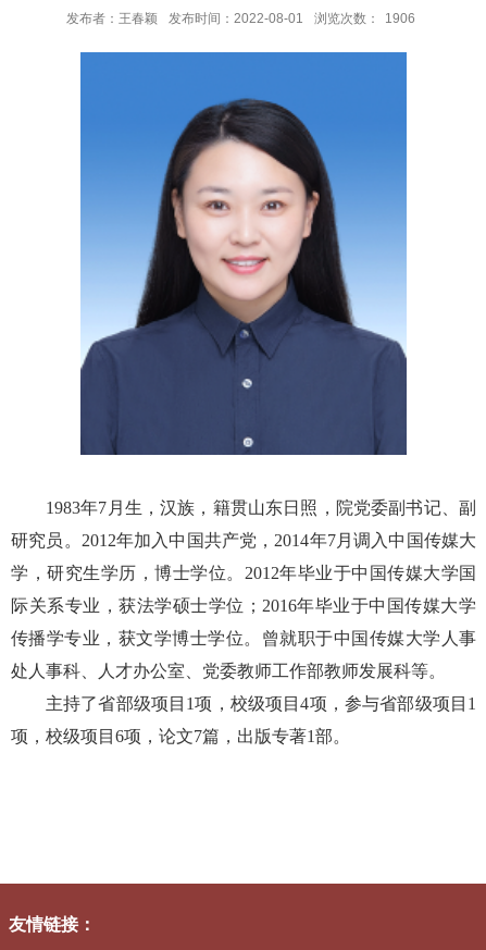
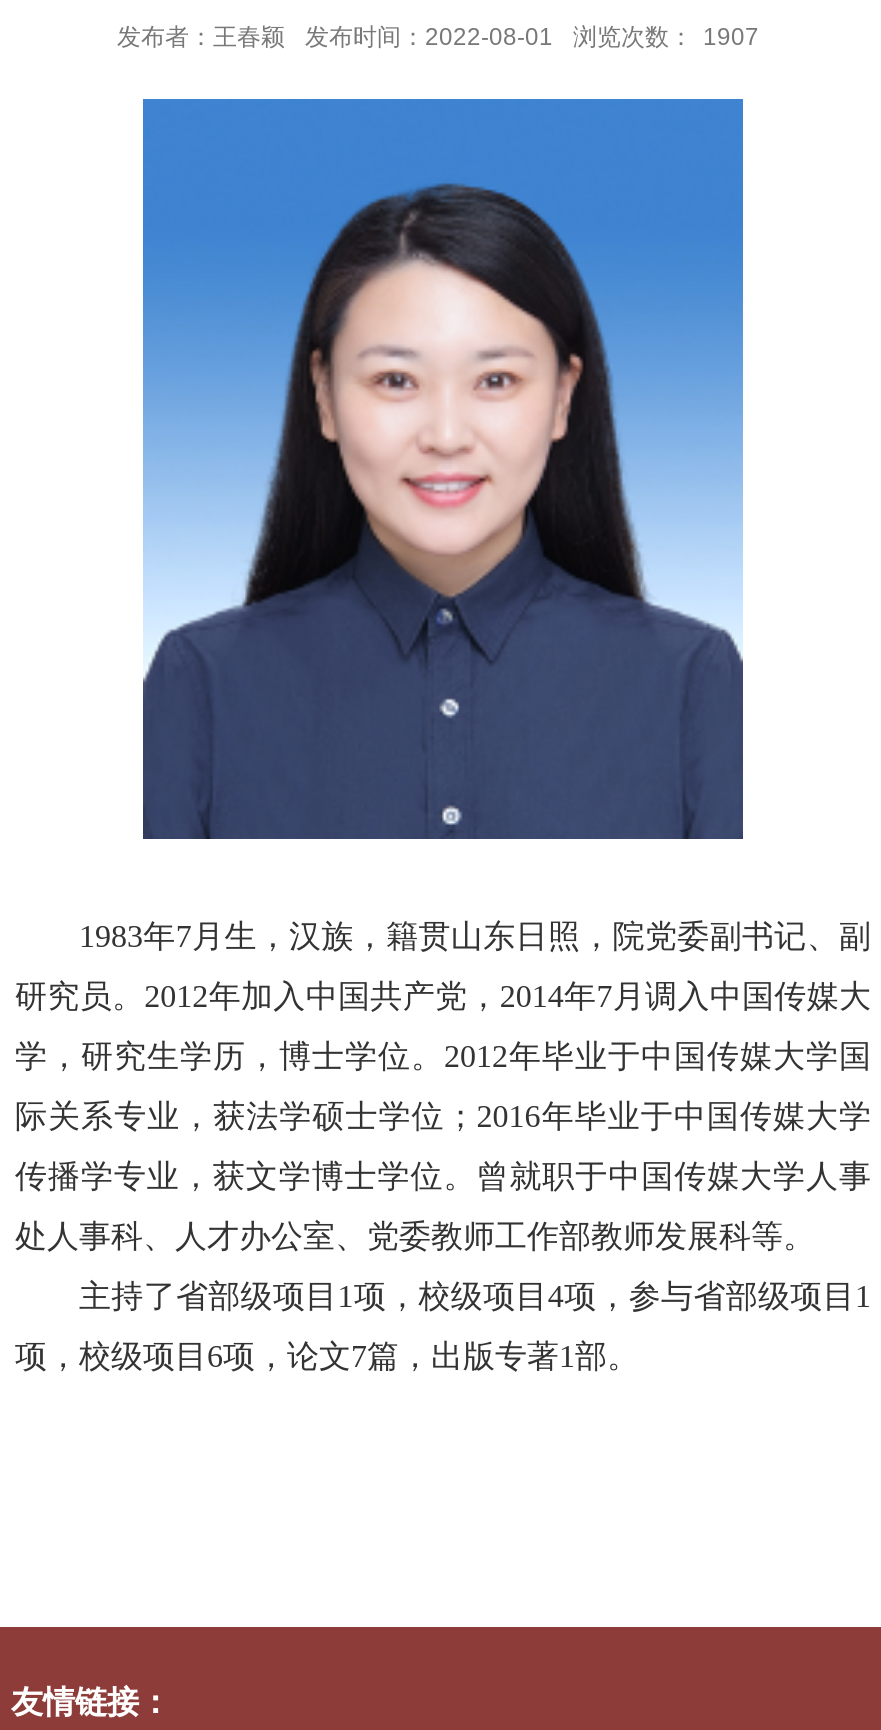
- 发布者：王春颖 发布时间：2022-08-01 浏览次数： 1906
+ 发布者：王春颖 发布时间：2022-08-01 浏览次数： 1907
